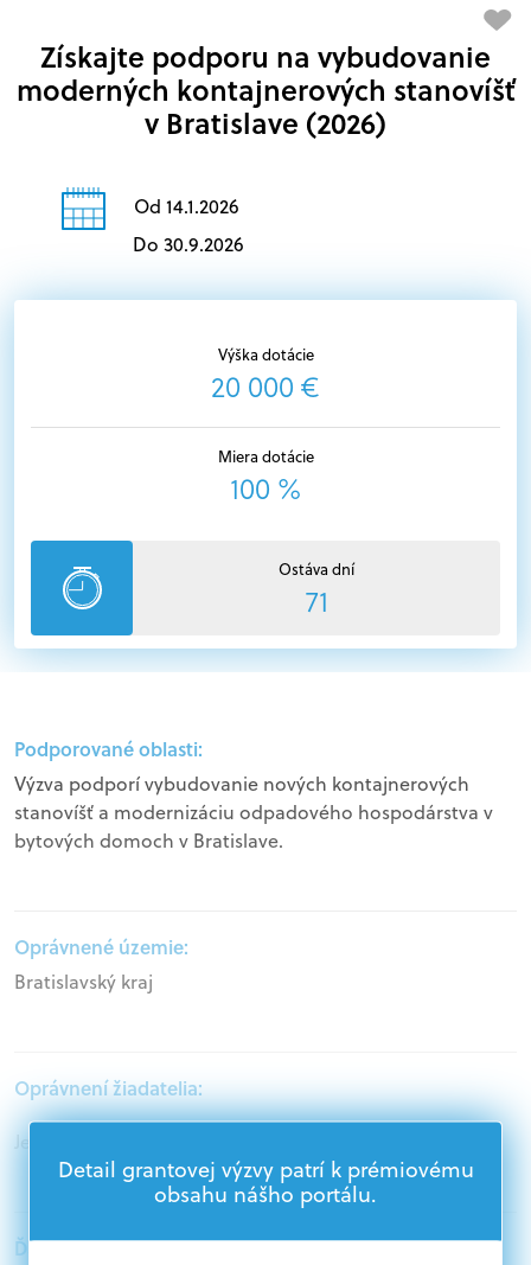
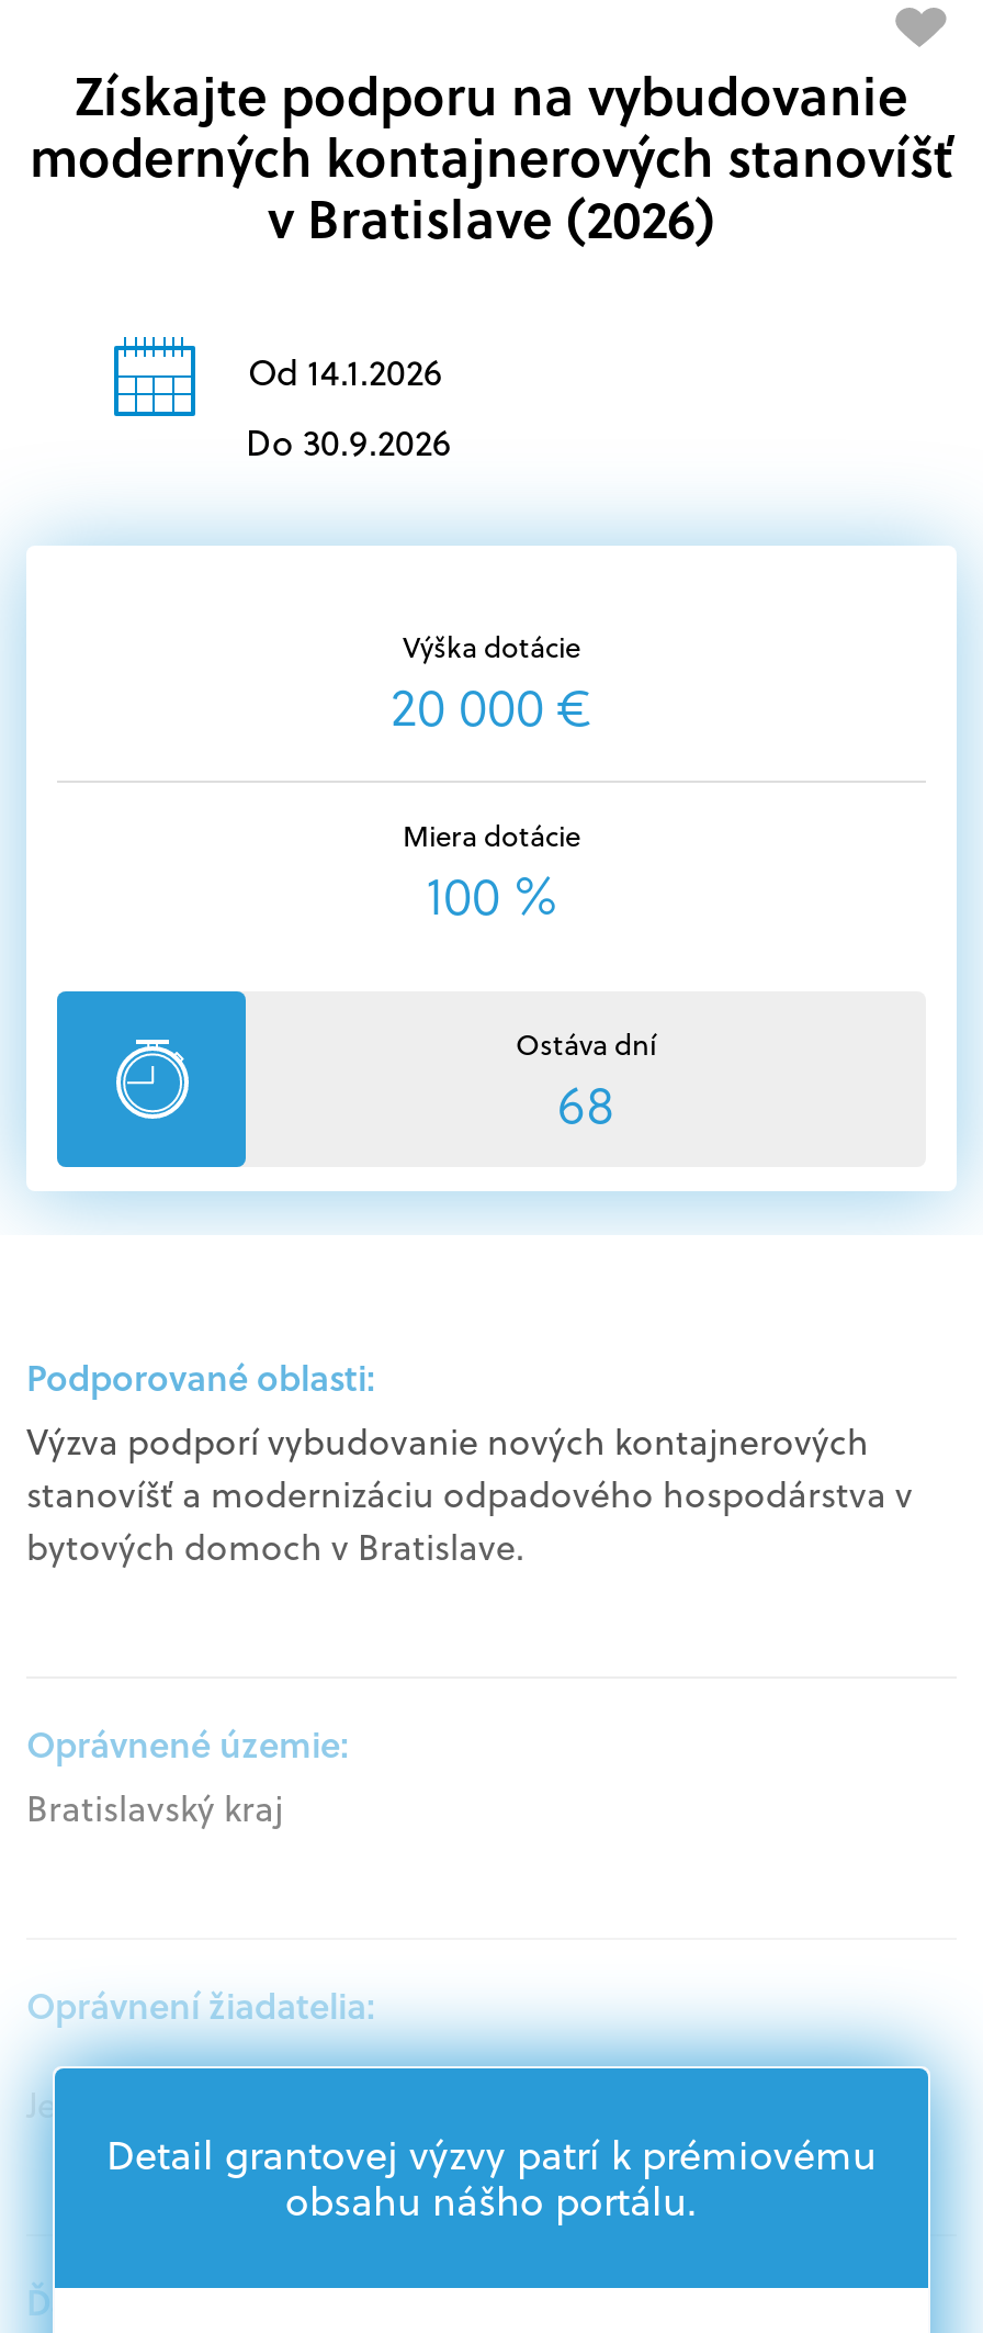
- 71
+ 68
